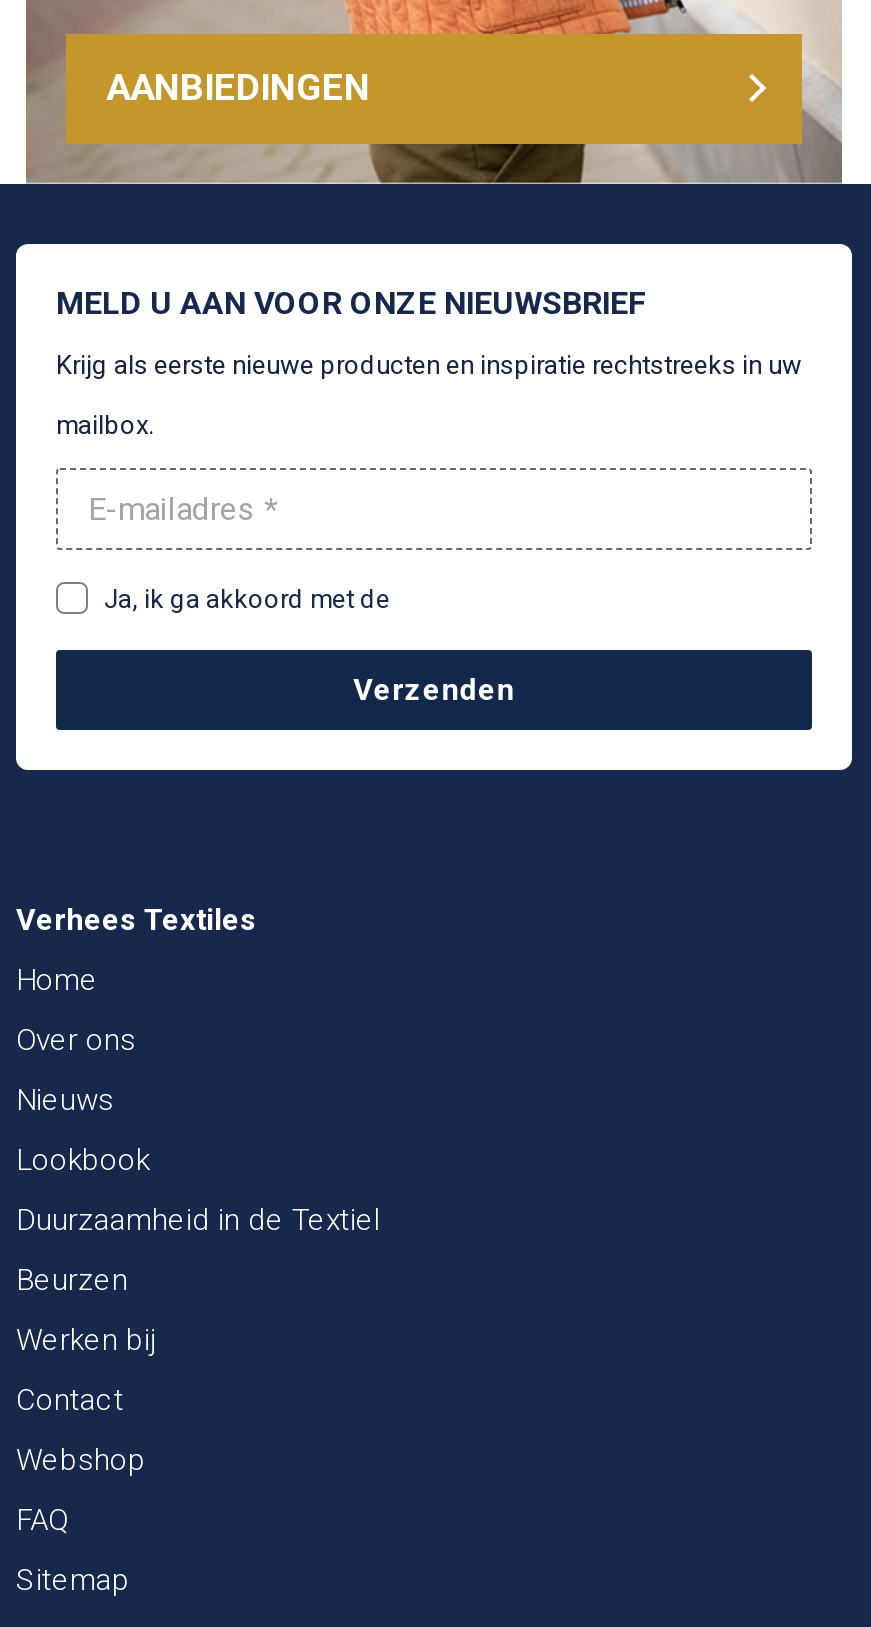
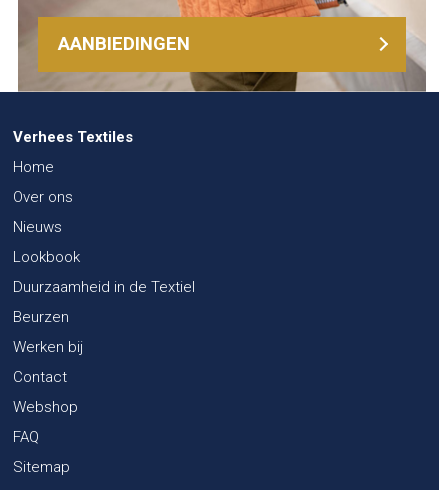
- [image]
- MELD U AAN VOOR ONZE NIEUWSBRIEF
- Krijg als eerste nieuwe producten en inspiratie rechtstreeks in uw
- mailbox.

- Ja, ik ga akkoord met de
- Verzenden
